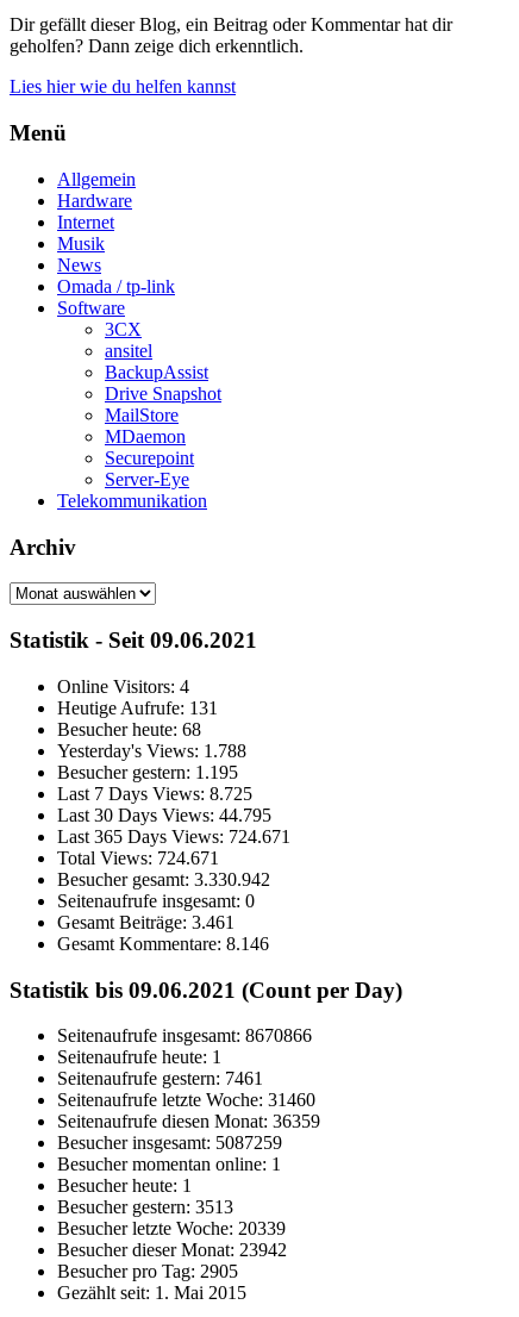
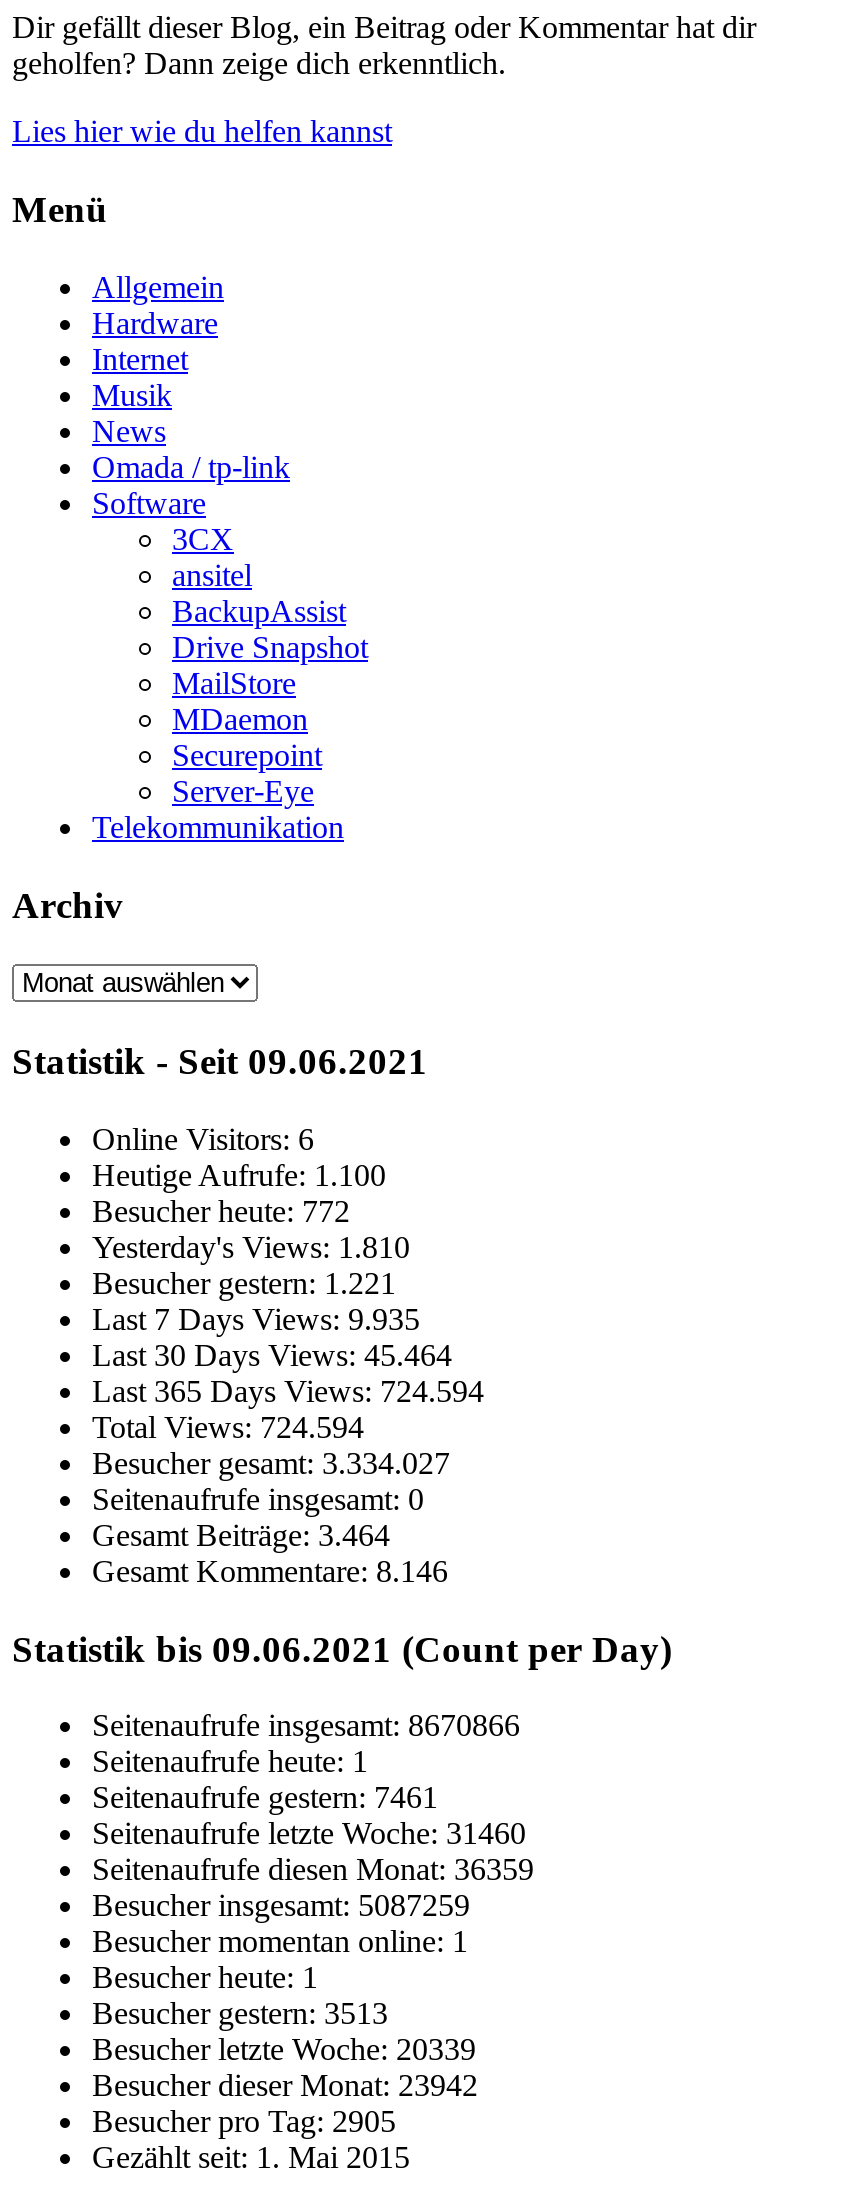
- Online Visitors: 4
+ Online Visitors: 6

- Heutige Aufrufe: 131
+ Heutige Aufrufe: 1.100

- Besucher heute: 68
+ Besucher heute: 772

- Yesterday's Views: 1.788
+ Yesterday's Views: 1.810

- Besucher gestern: 1.195
+ Besucher gestern: 1.221

- Last 7 Days Views: 8.725
+ Last 7 Days Views: 9.935

- Last 30 Days Views: 44.795
+ Last 30 Days Views: 45.464

- Last 365 Days Views: 724.671
+ Last 365 Days Views: 724.594

- Total Views: 724.671
+ Total Views: 724.594

- Besucher gesamt: 3.330.942
+ Besucher gesamt: 3.334.027

- Gesamt Beiträge:3.461
+ Gesamt Beiträge:3.464
